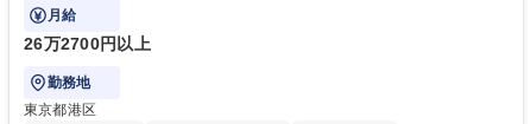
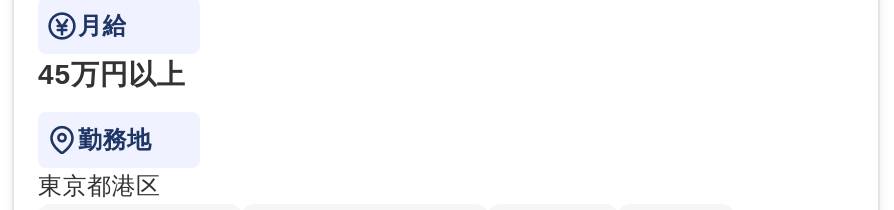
- 26万2700円以上
+ 45万円以上
